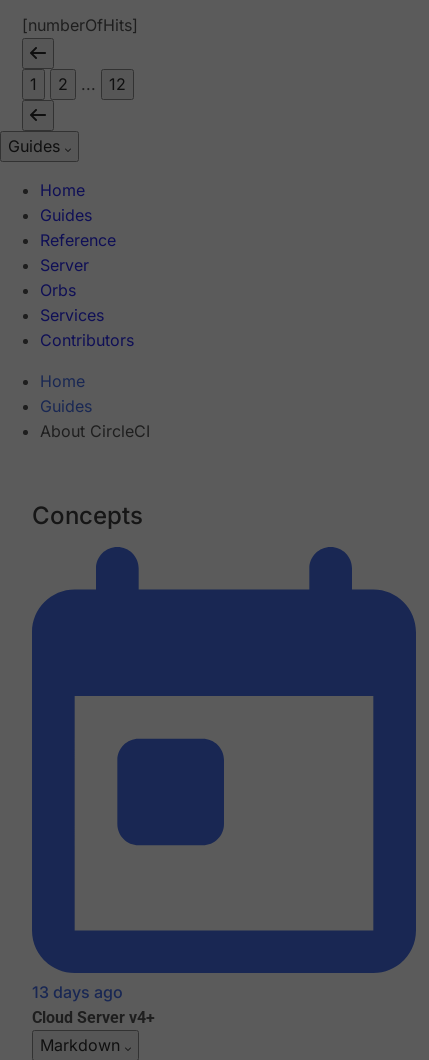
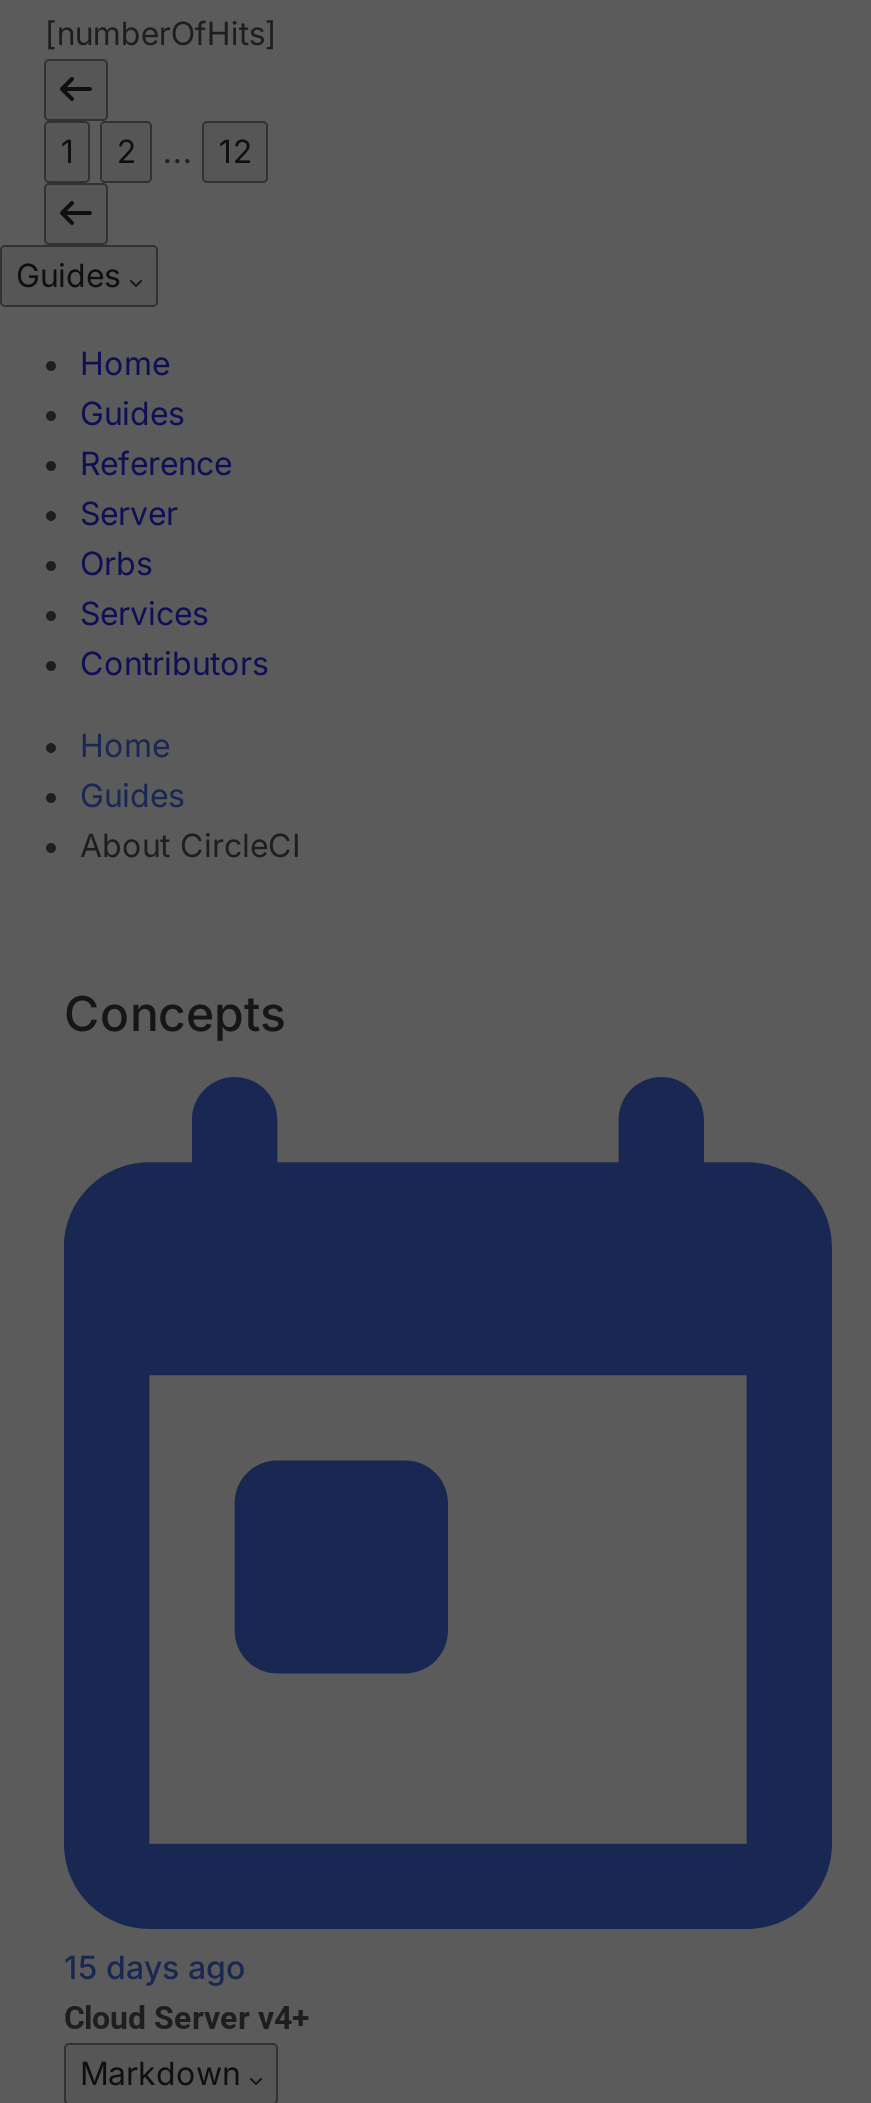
- 13 days ago
+ 15 days ago
